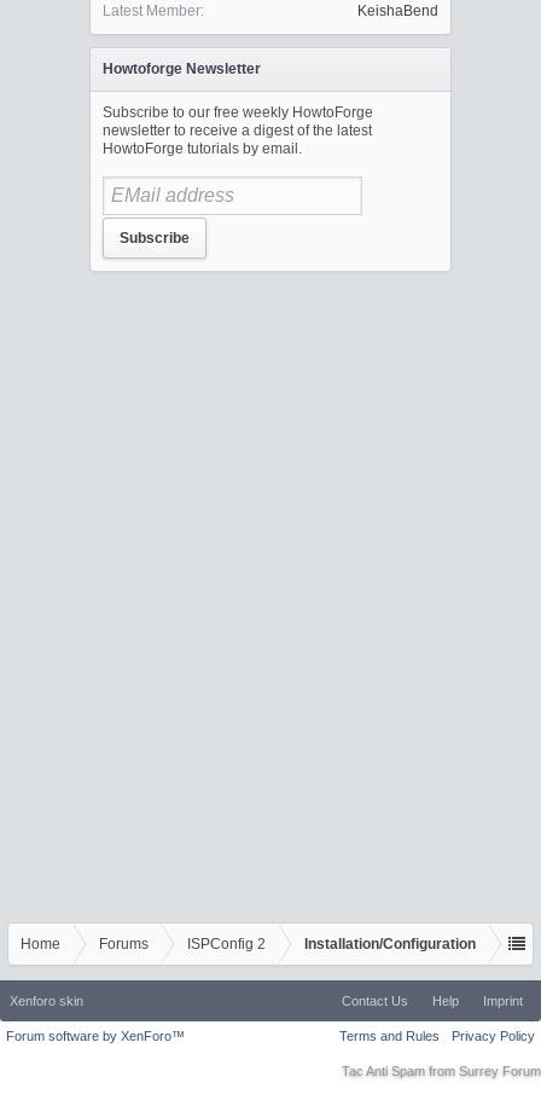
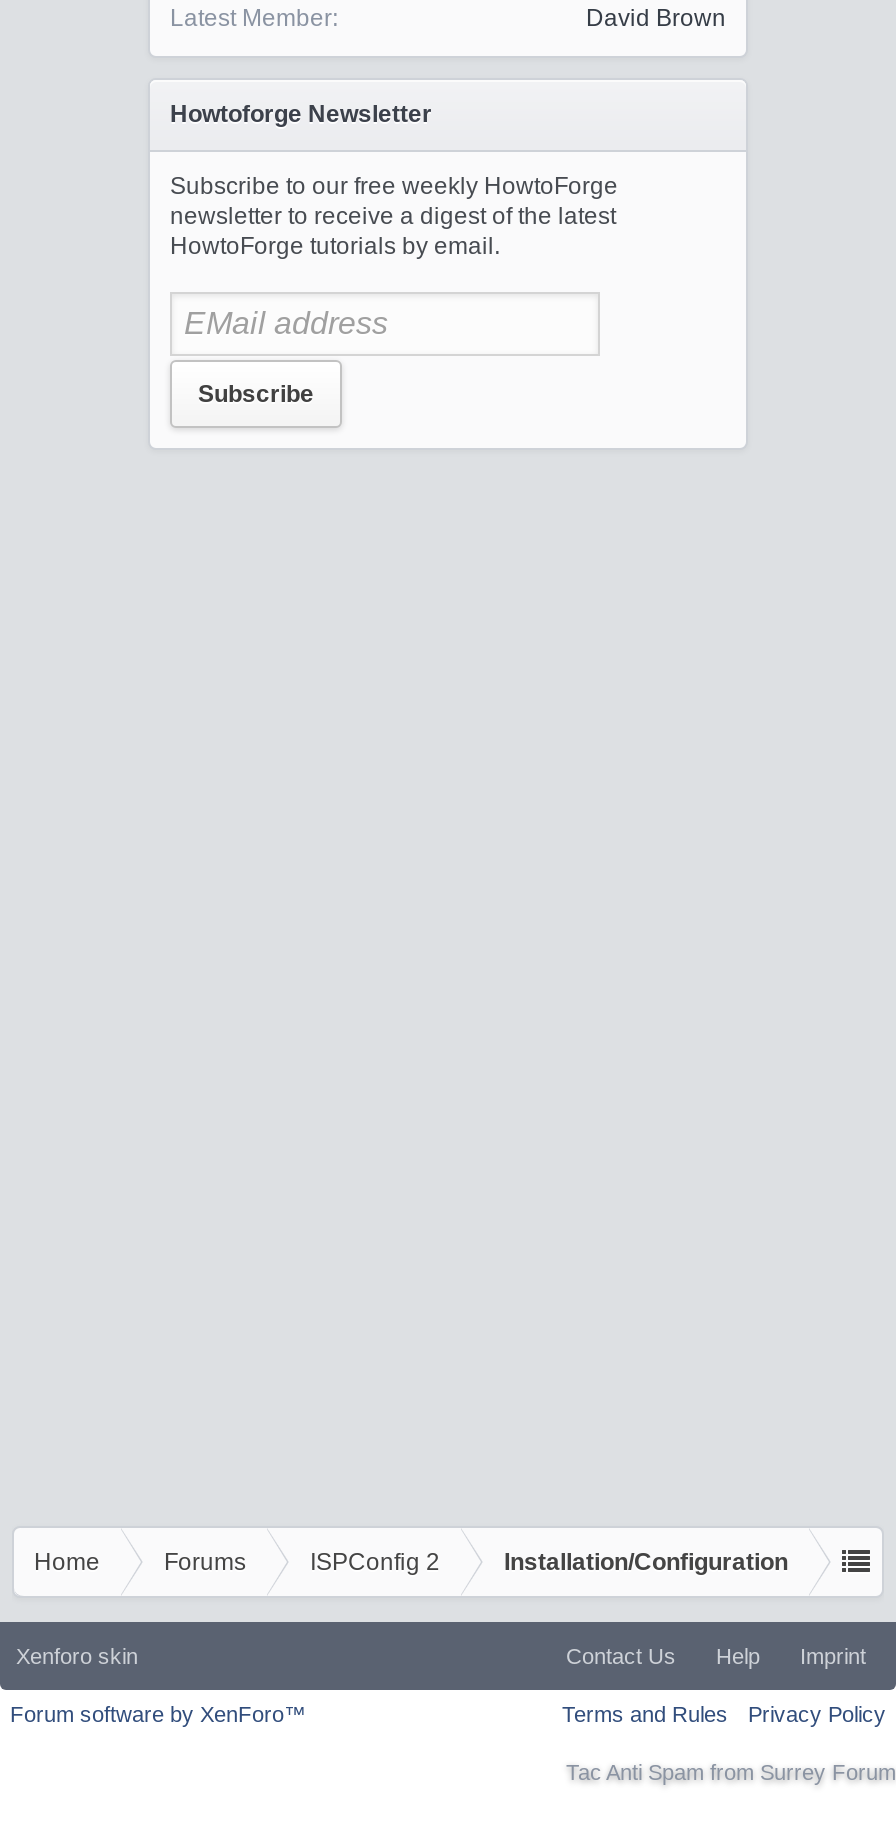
- KeishaBend
+ David Brown
